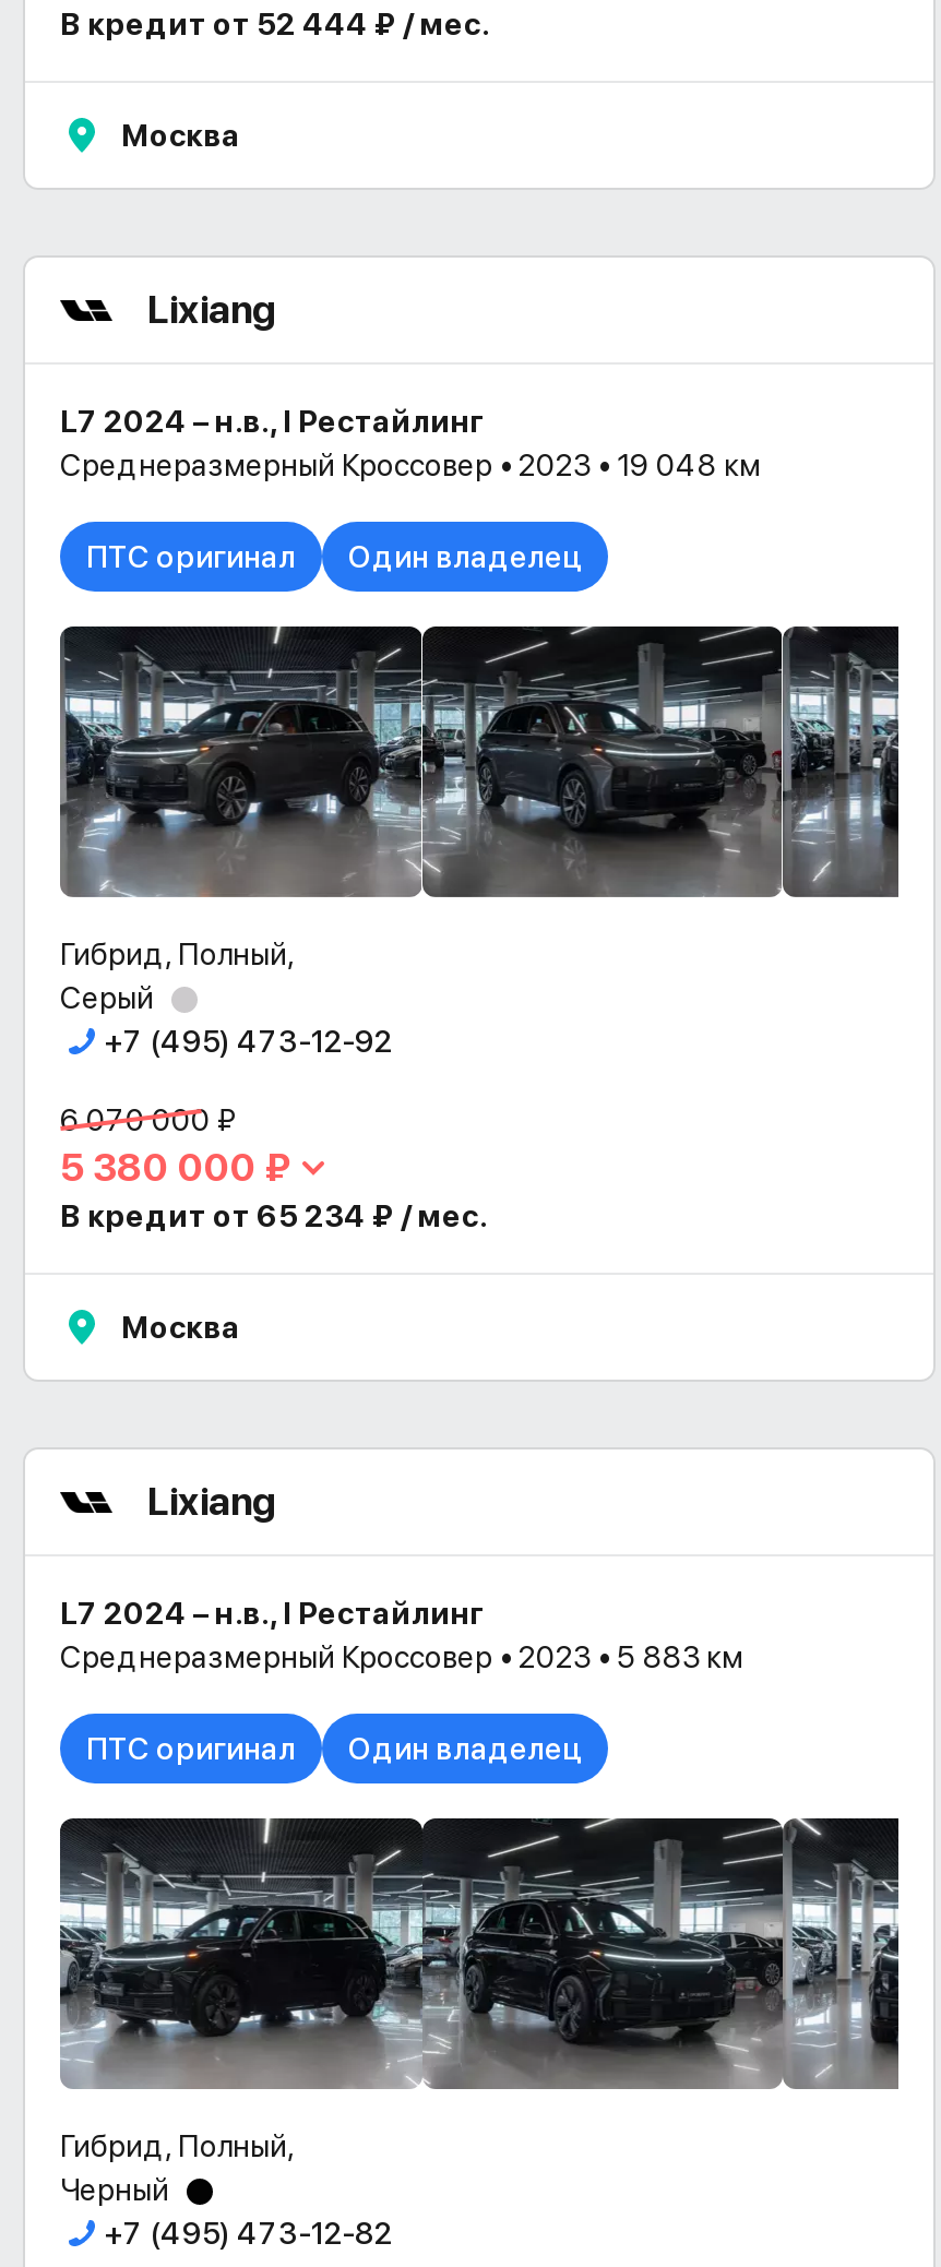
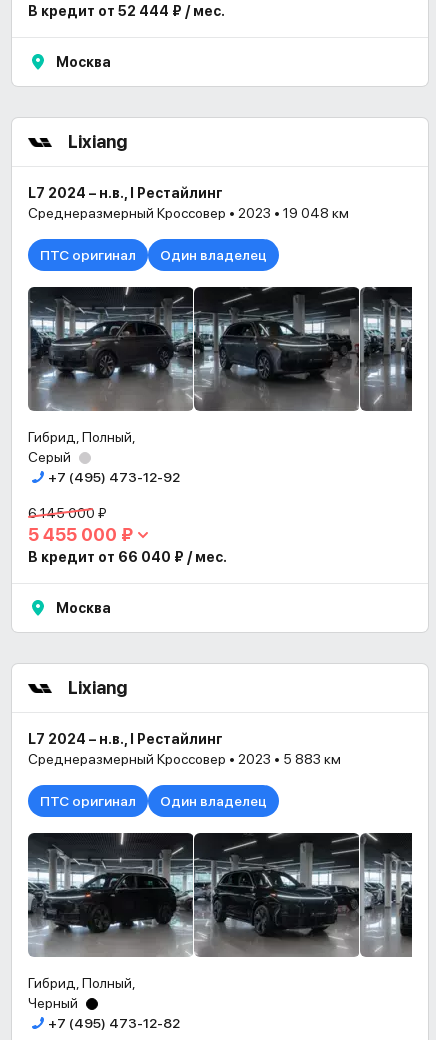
- 6 070 000 ₽
+ 6 145 000 ₽

- 5 380 000 ₽
+ 5 455 000 ₽

- В кредит от 65 234 ₽ / мес.
+ В кредит от 66 040 ₽ / мес.
